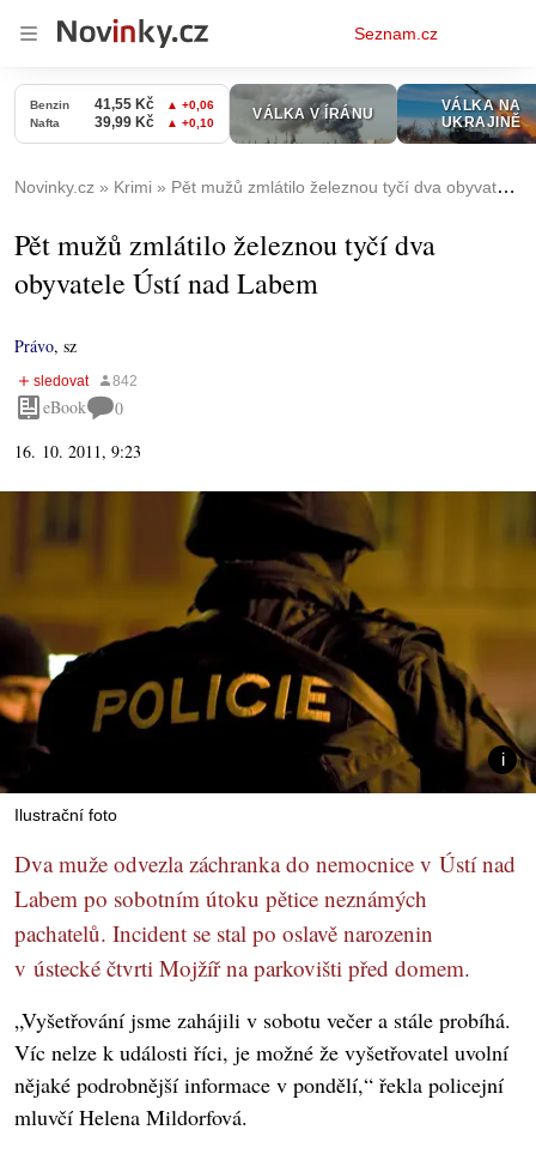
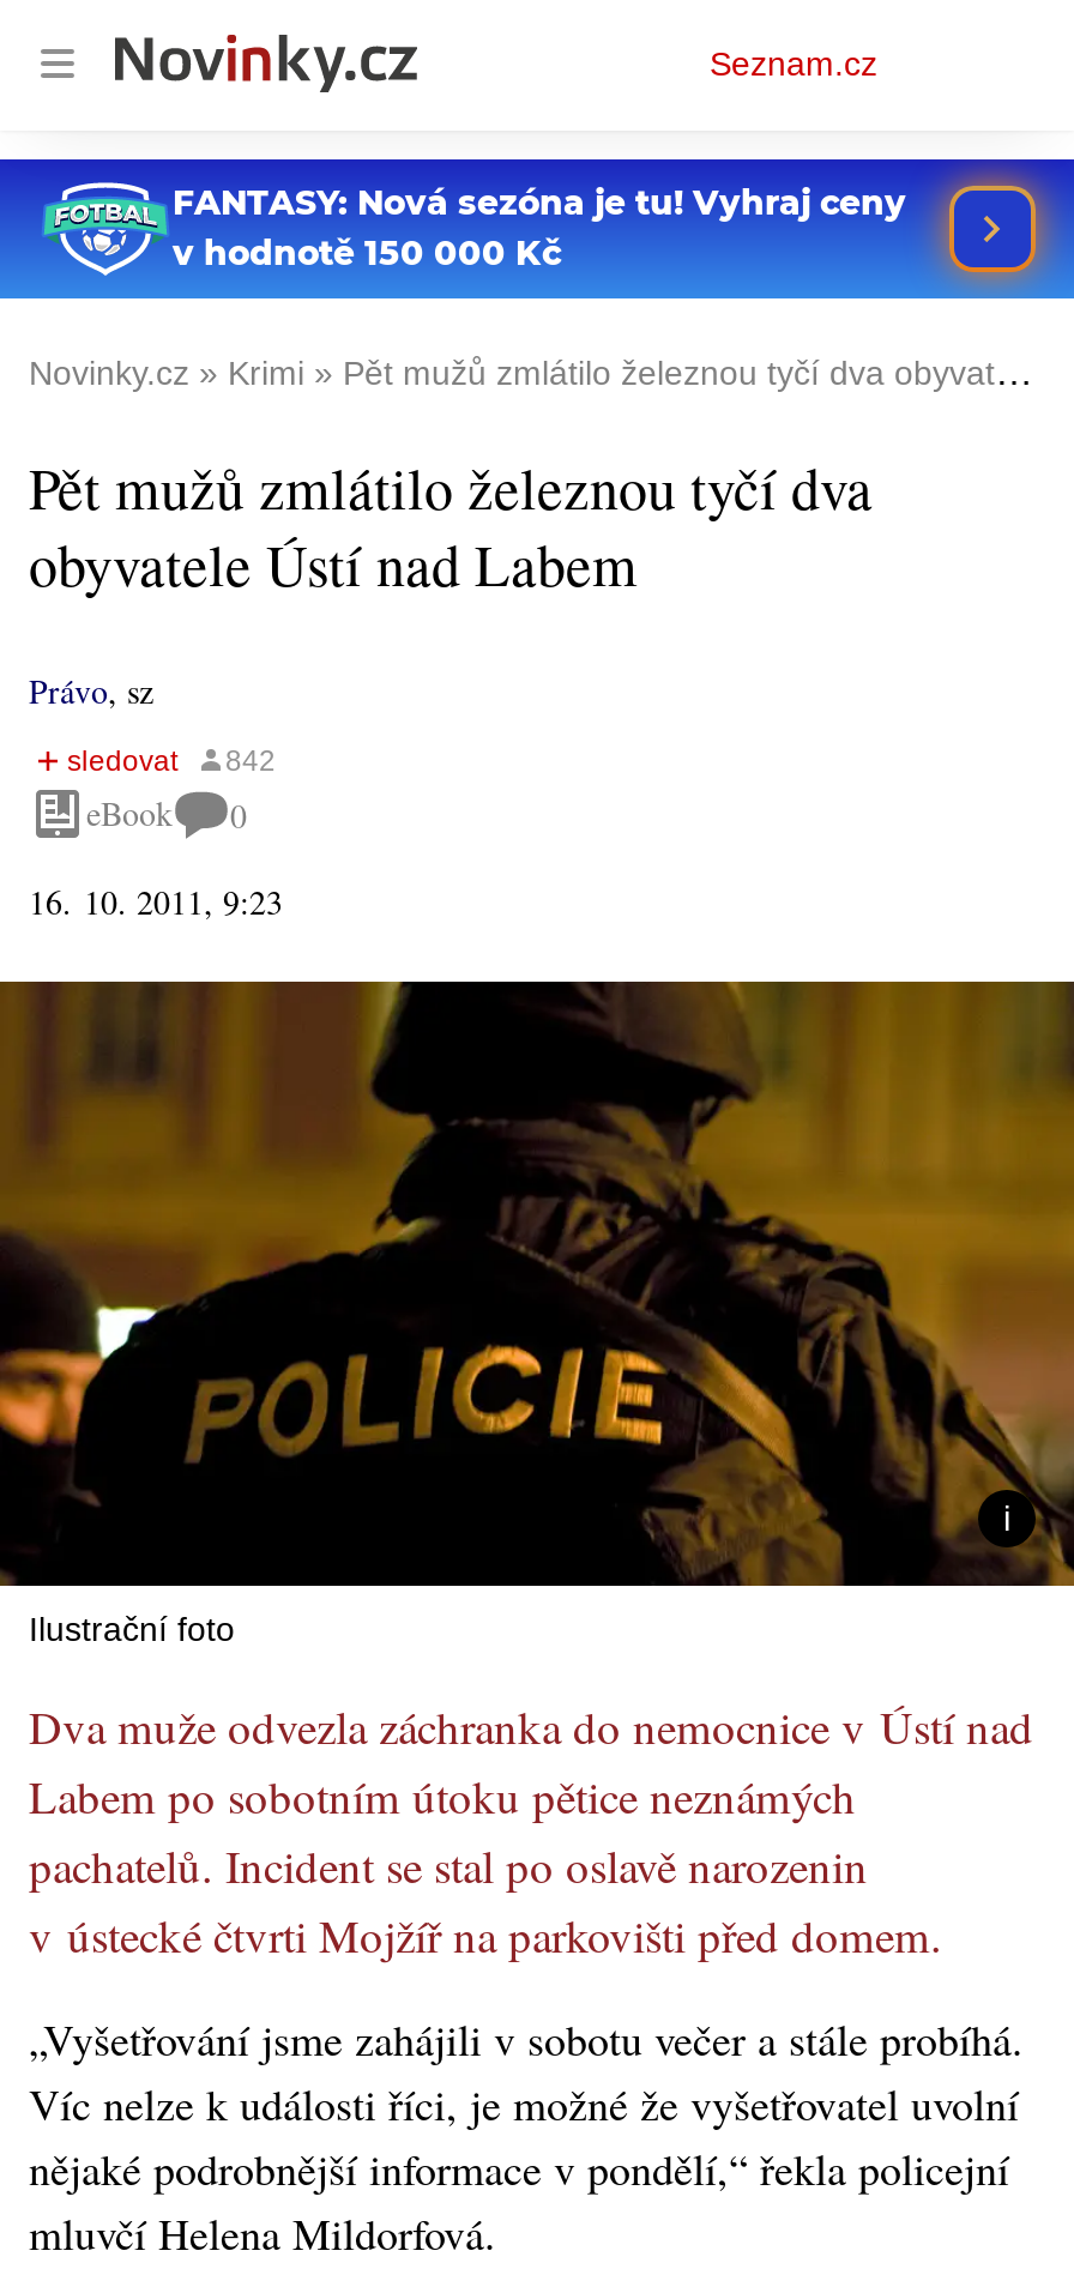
- [image]
+ [image]
